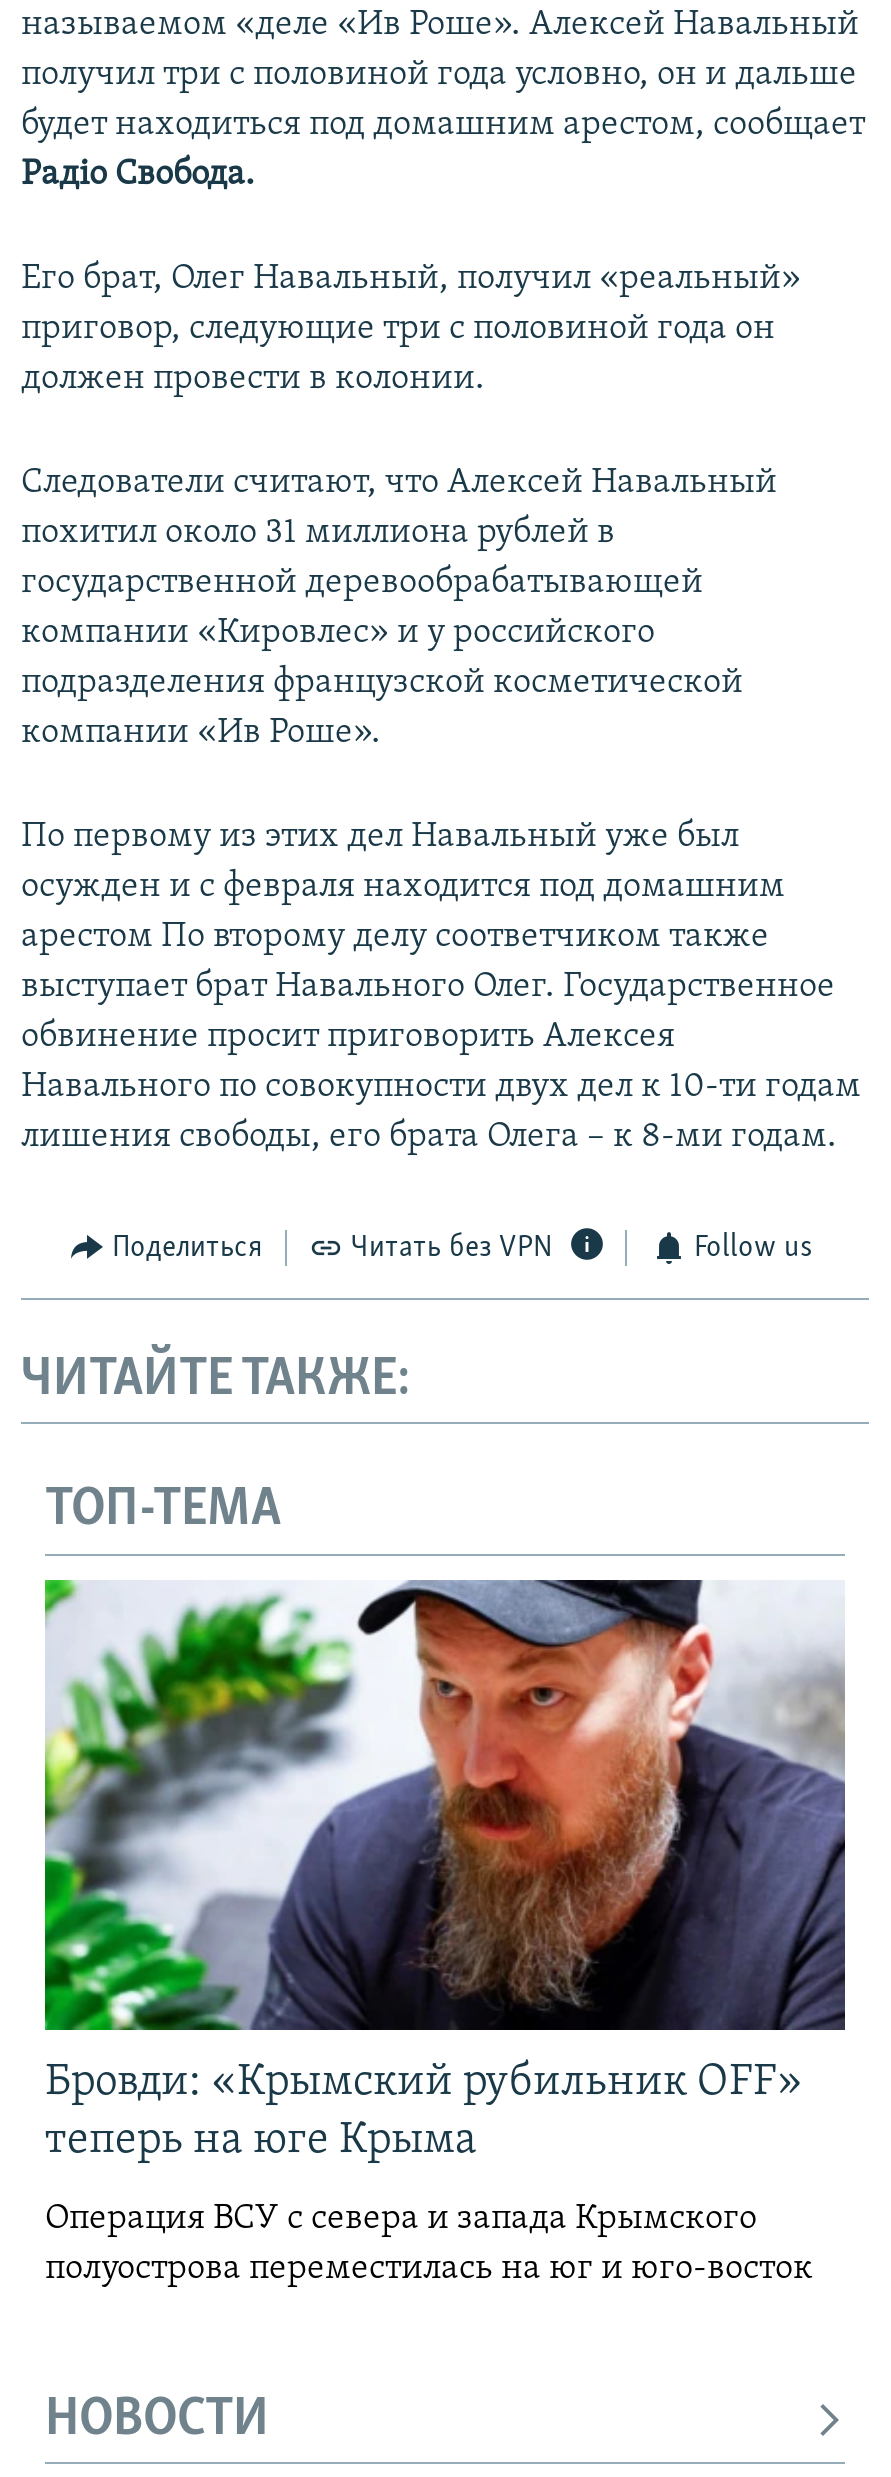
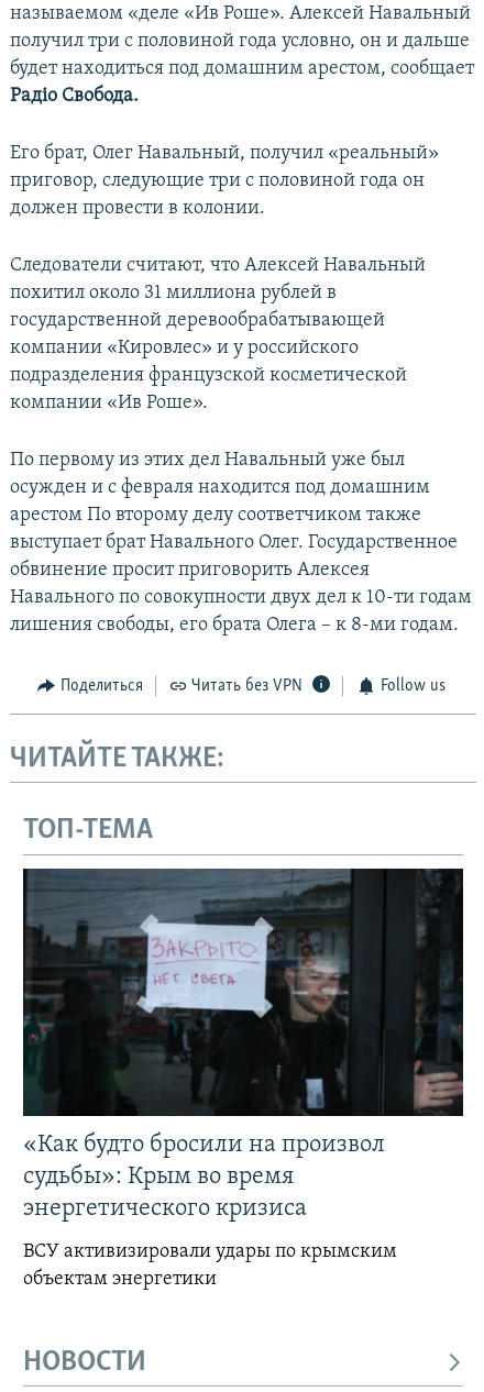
- [image]
- Бровди: «Крымский рубильник OFF»
- теперь на юге Крыма
+ [image]
+ «Как будто бросили на произвол
+ судьбы»: Крым во время
+ энергетического кризиса

- Операция ВСУ с севера и запада Крымского
- полуострова переместилась на юг и юго-восток
+ ВСУ активизировали удары по крымским
+ объектам энергетики
